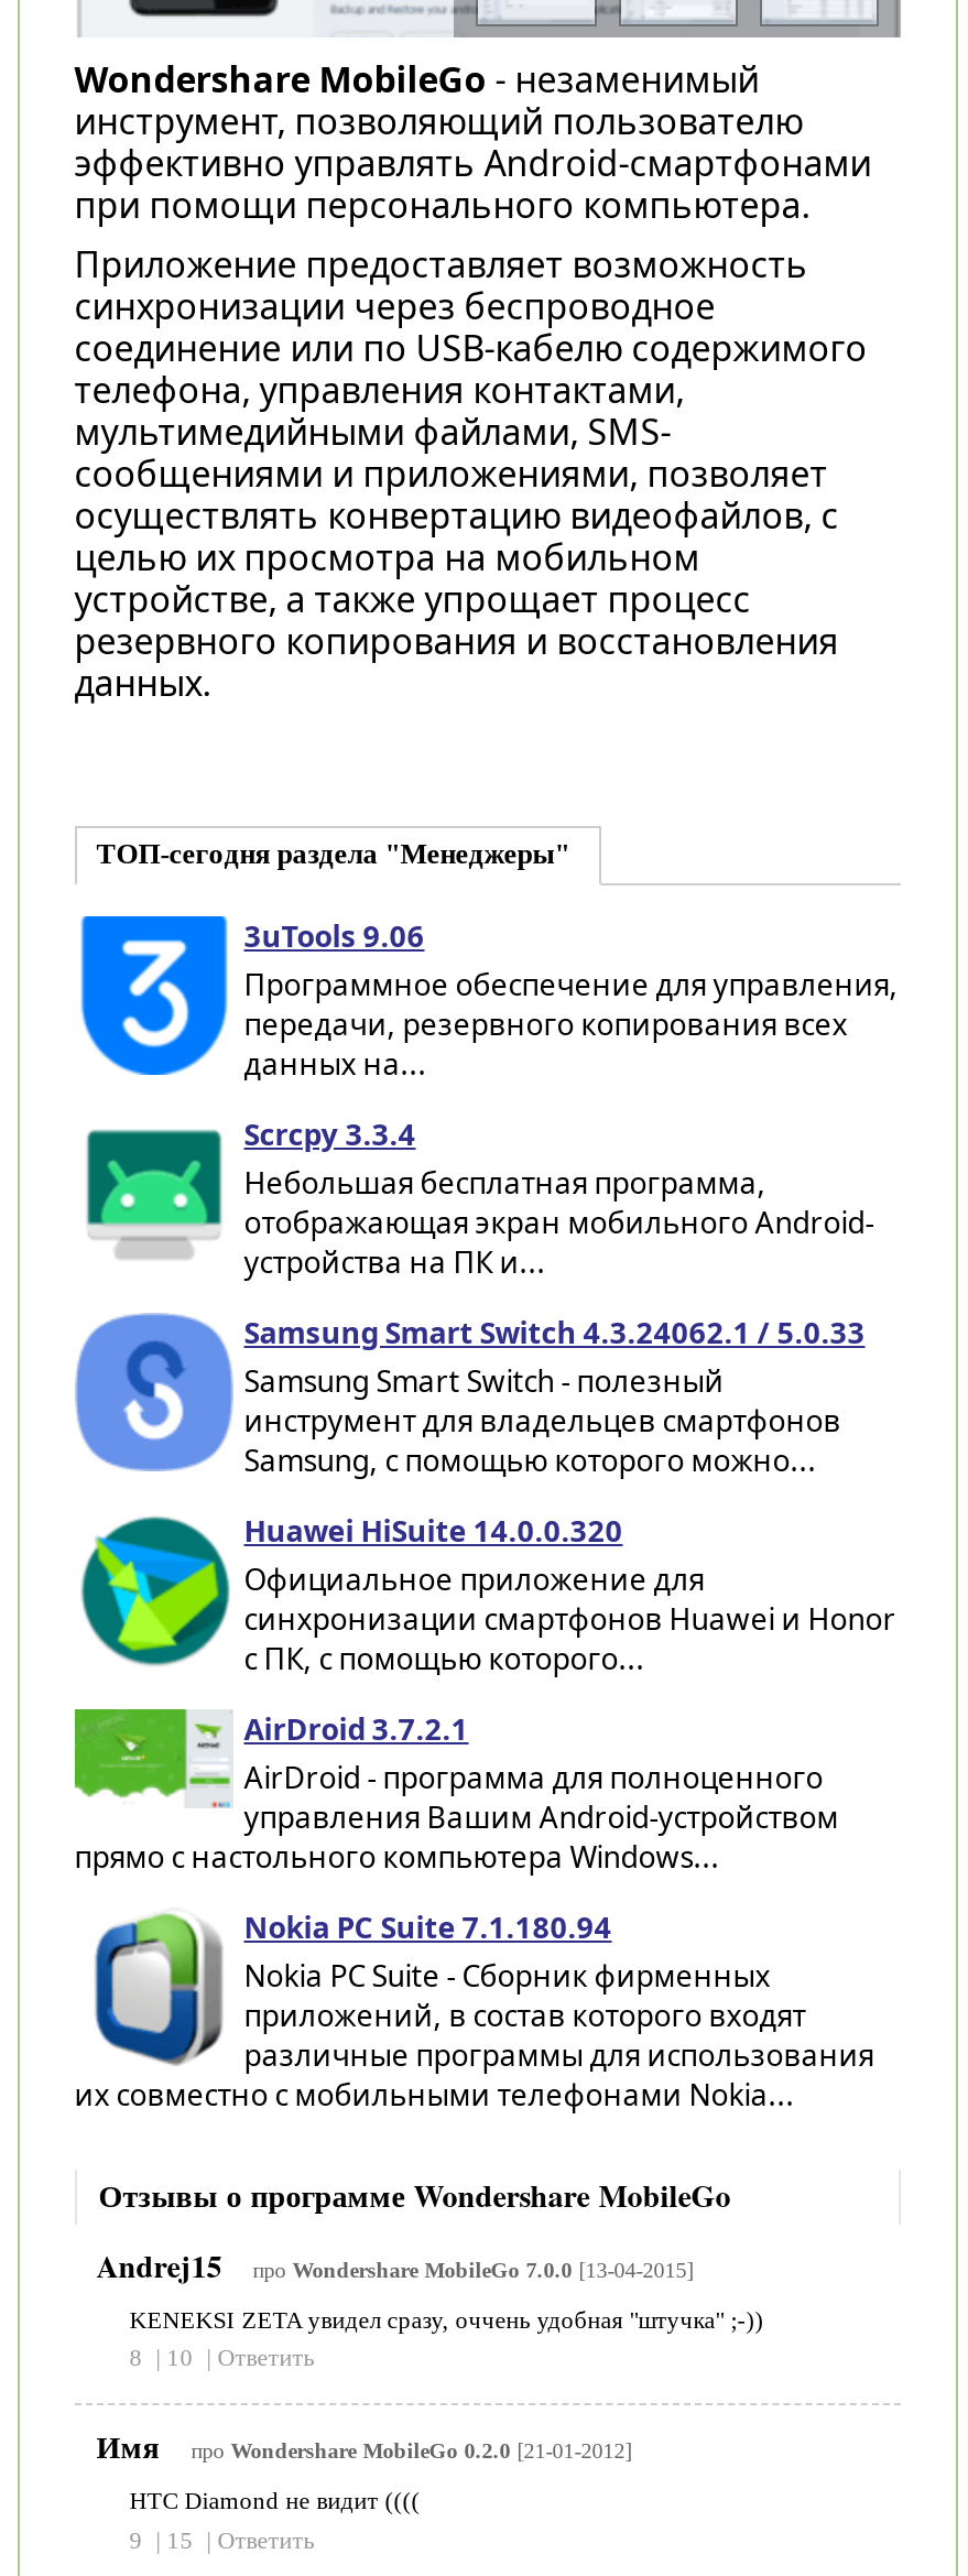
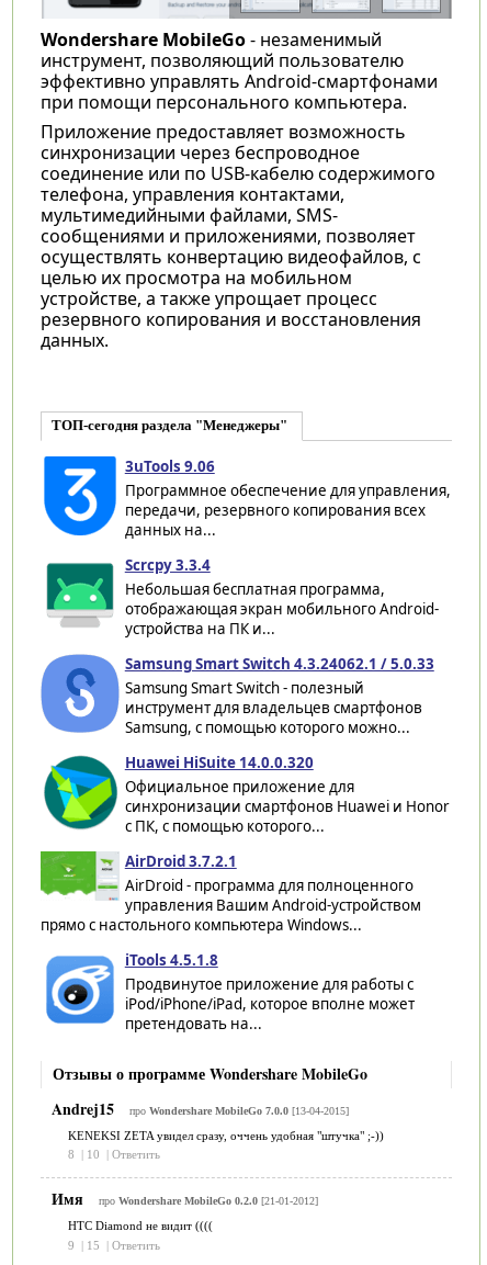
- [image]
- Nokia PC Suite 7.1.180.94
- Nokia PC Suite - Сборник фирменных
- приложений, в состав которого входят
- различные программы для использования
- их совместно с мобильными телефонами Nokia...
+ [image]
+ iTools 4.5.1.8
+ Продвинутое приложение для работы с
+ iPod/iPhone/iPad, которое вполне может
+ претендовать на...
